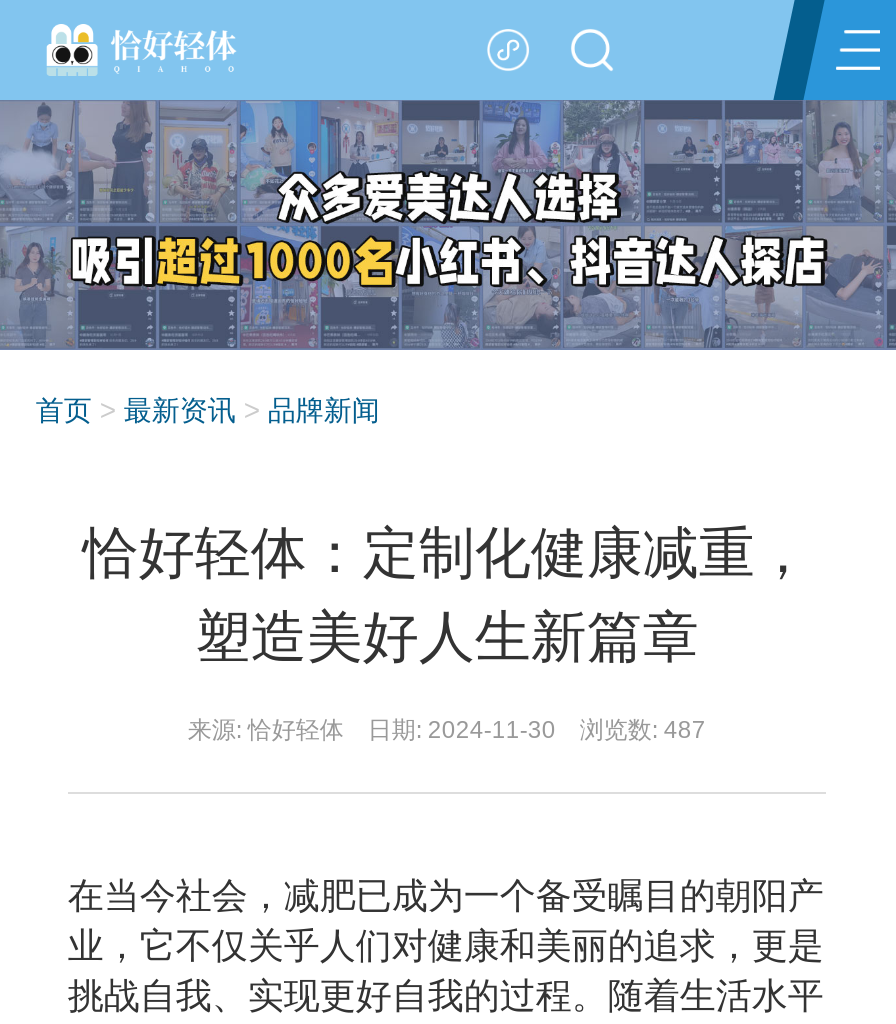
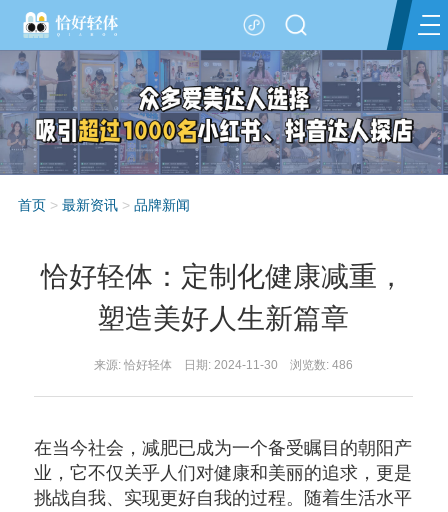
- 来源: 恰好轻体 日期: 2024-11-30 浏览数: 487
+ 来源: 恰好轻体 日期: 2024-11-30 浏览数: 486
